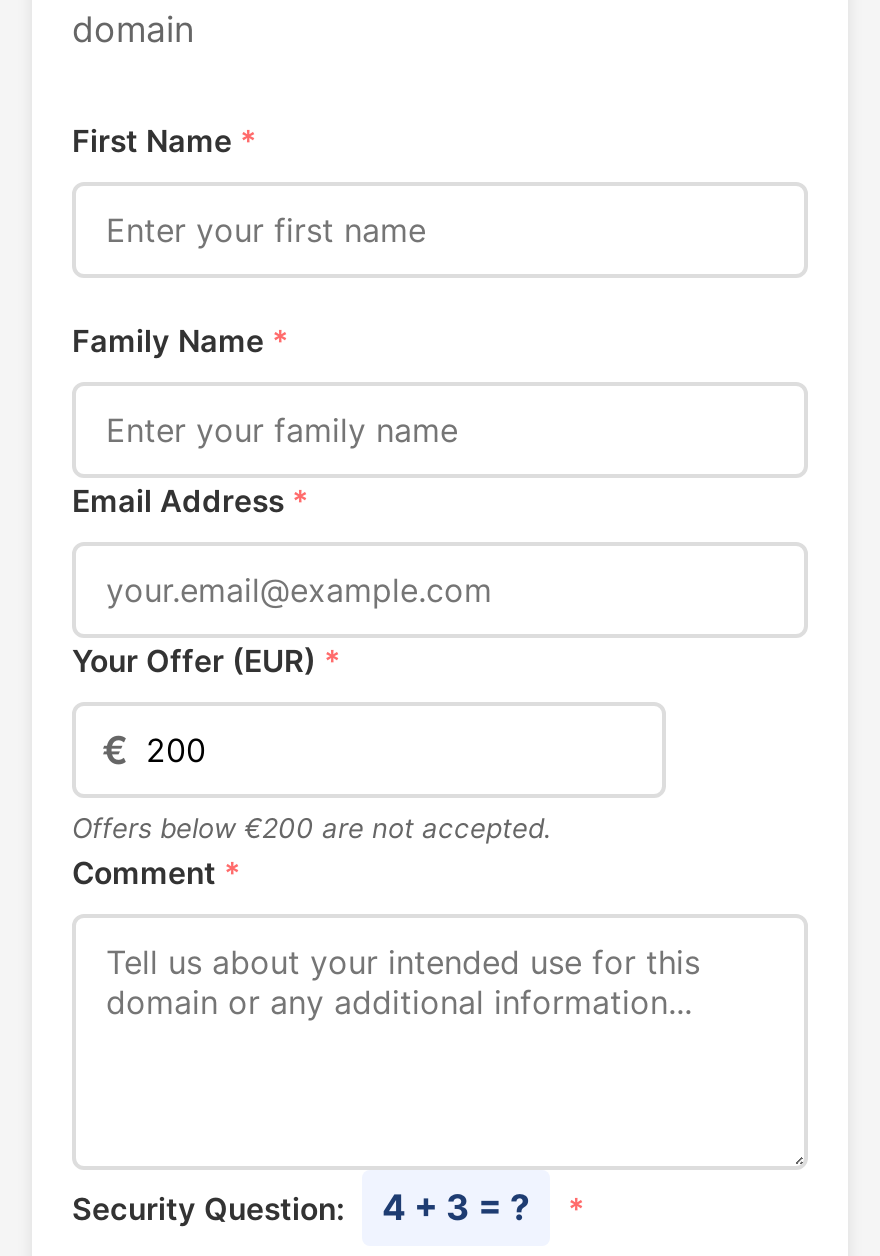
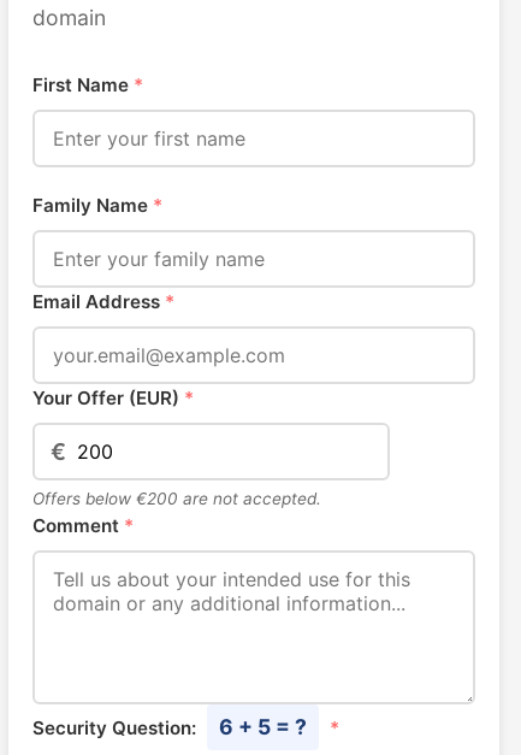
- 4 + 3 = ?
+ 6 + 5 = ?
